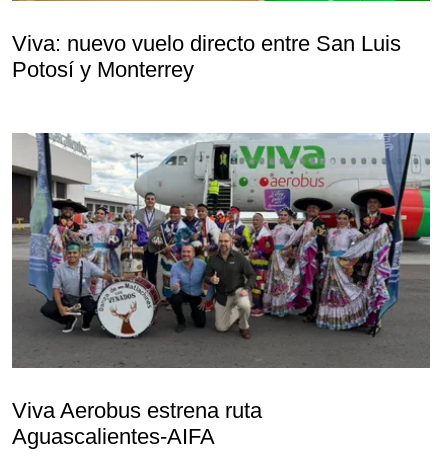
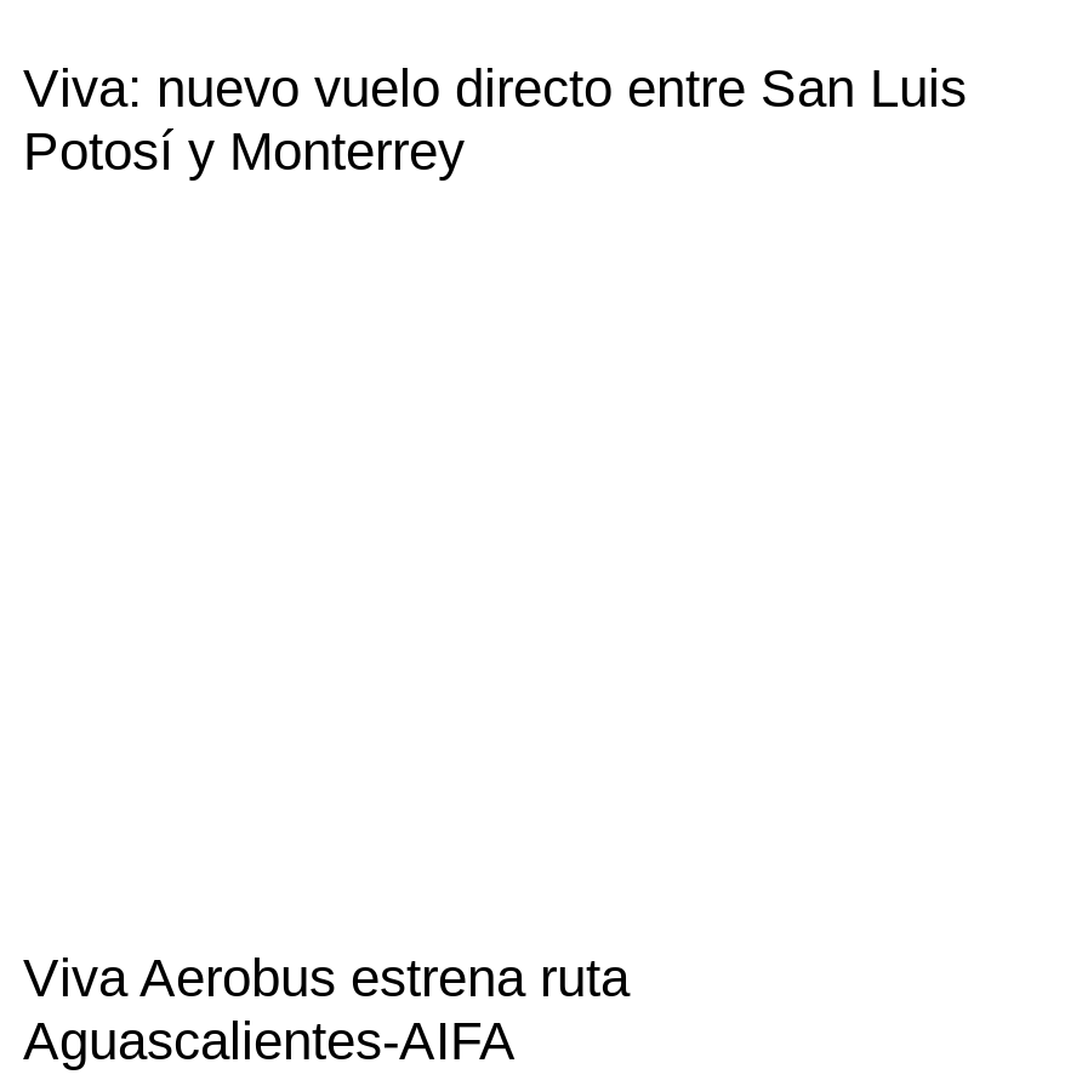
- [image]
